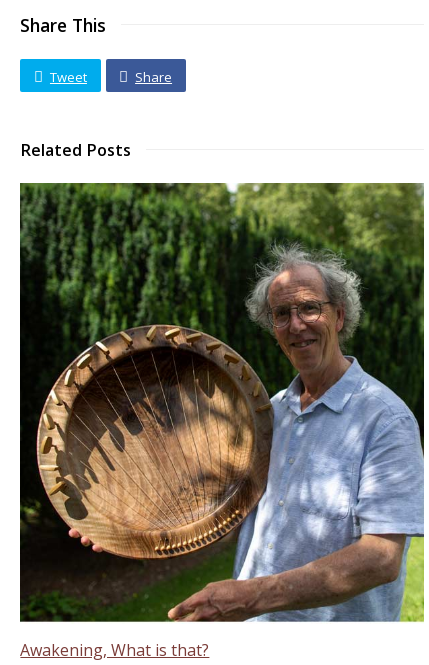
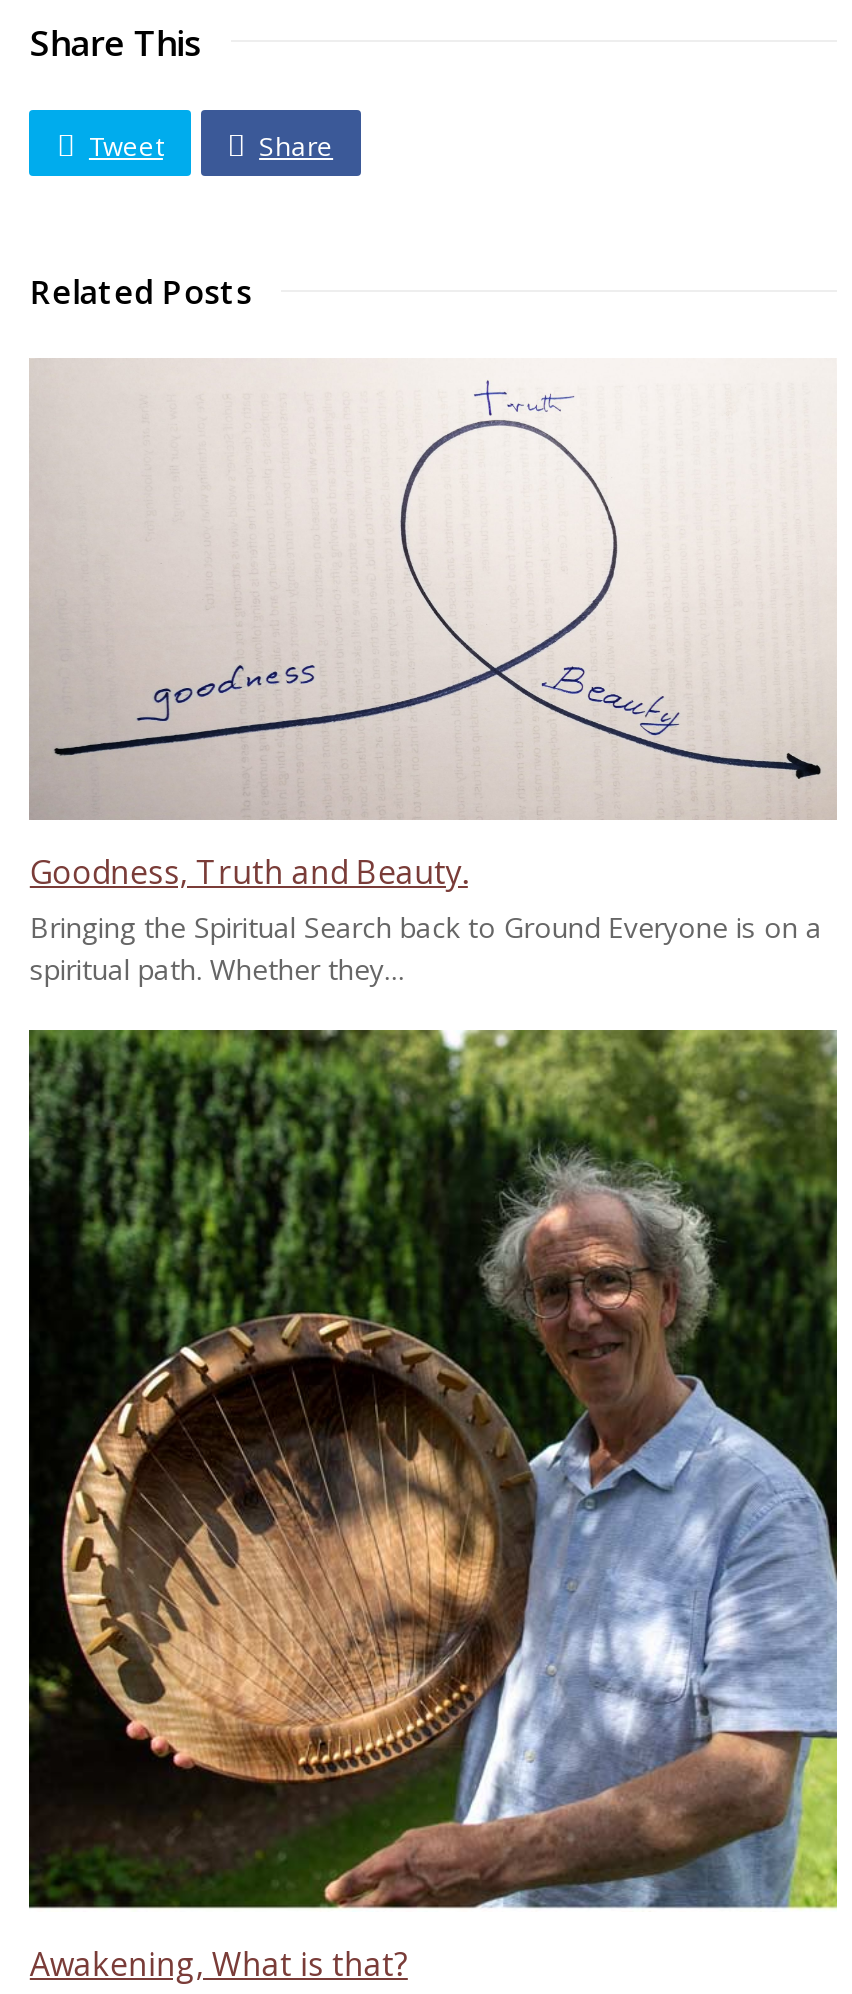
+ [image]
+ Goodness, Truth and Beauty.
+ Bringing the Spiritual Search back to Ground Everyone is on a
+ spiritual path. Whether they…
